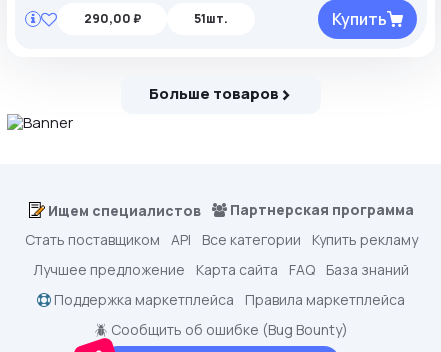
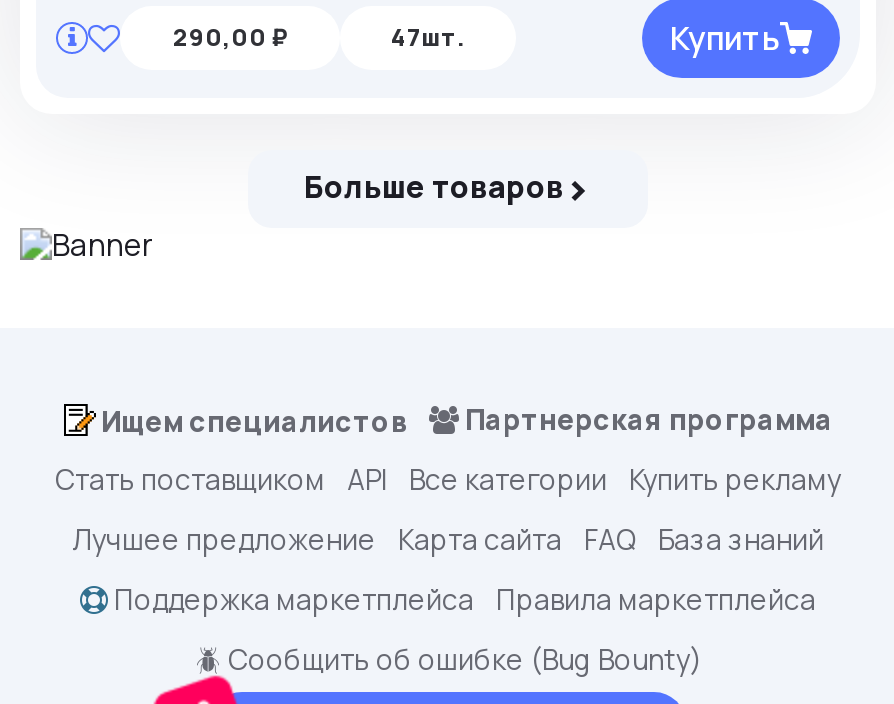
- 51шт.
+ 47шт.
